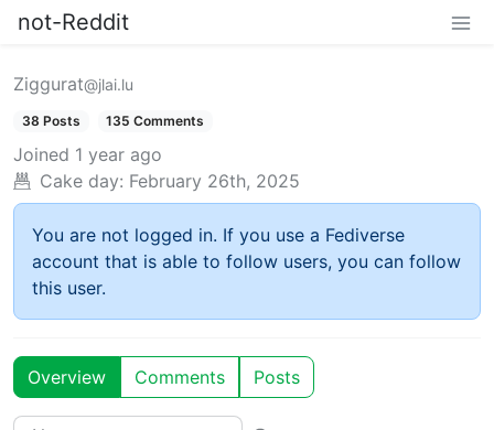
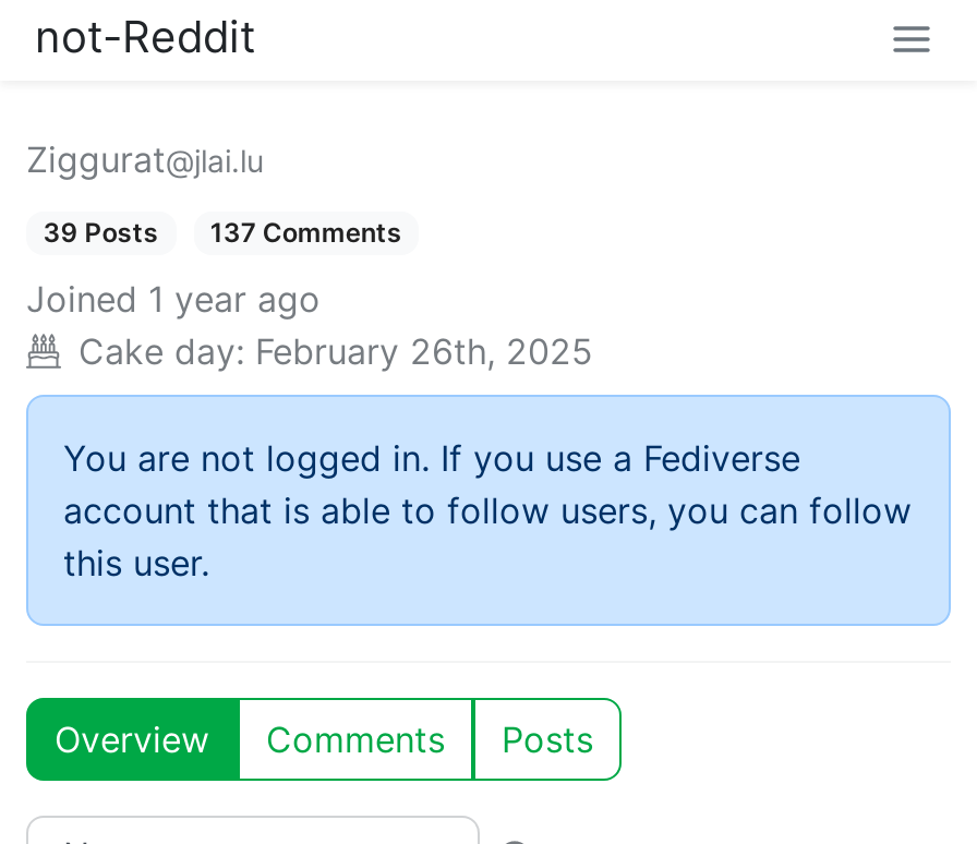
- 38 Posts
+ 39 Posts

- 135 Comments
+ 137 Comments
